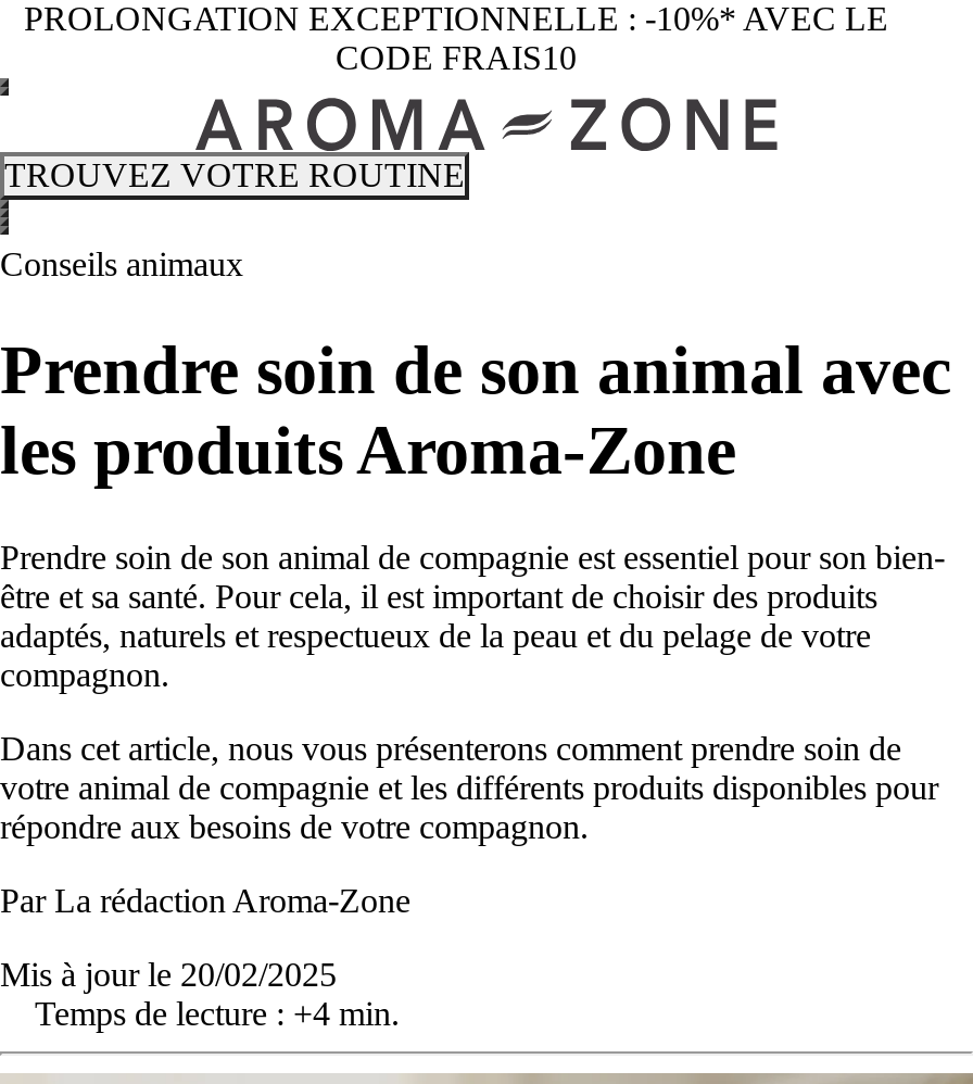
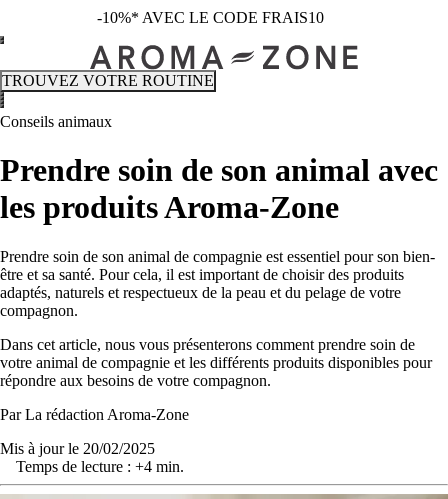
- PROLONGATION EXCEPTIONNELLE : -10%* AVEC LE
- CODE FRAIS10
+ -10%* AVEC LE CODE FRAIS10
